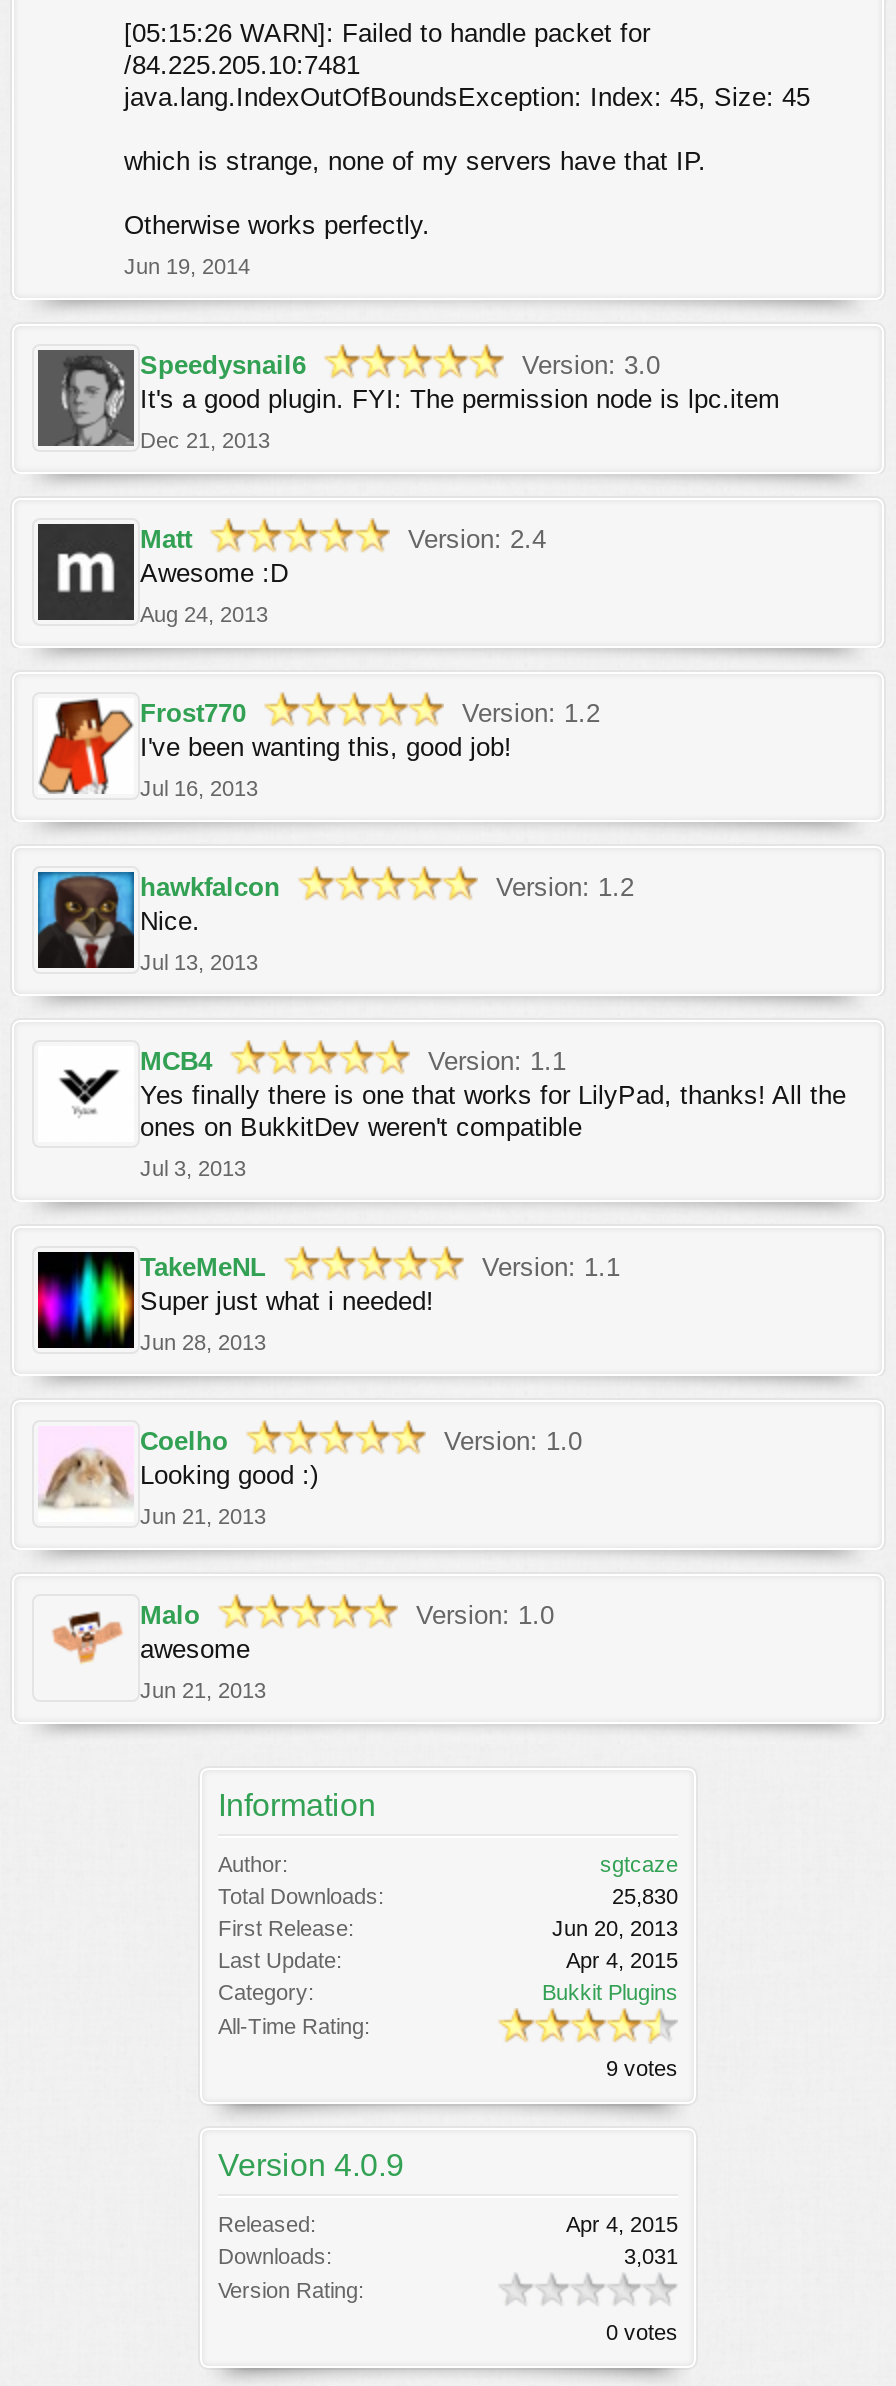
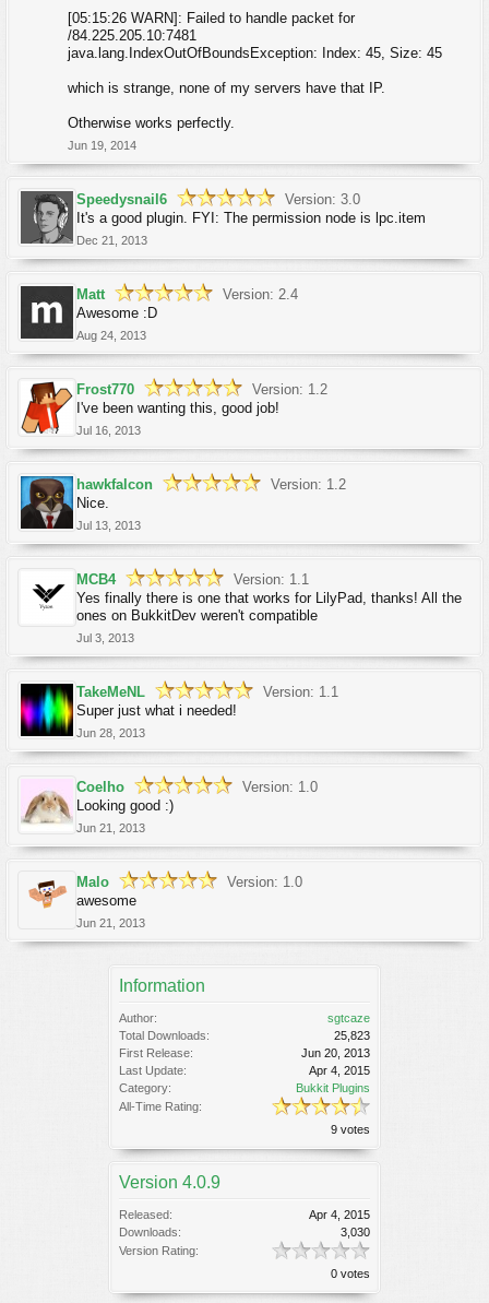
- 25,830
+ 25,823

- 3,031
+ 3,030
